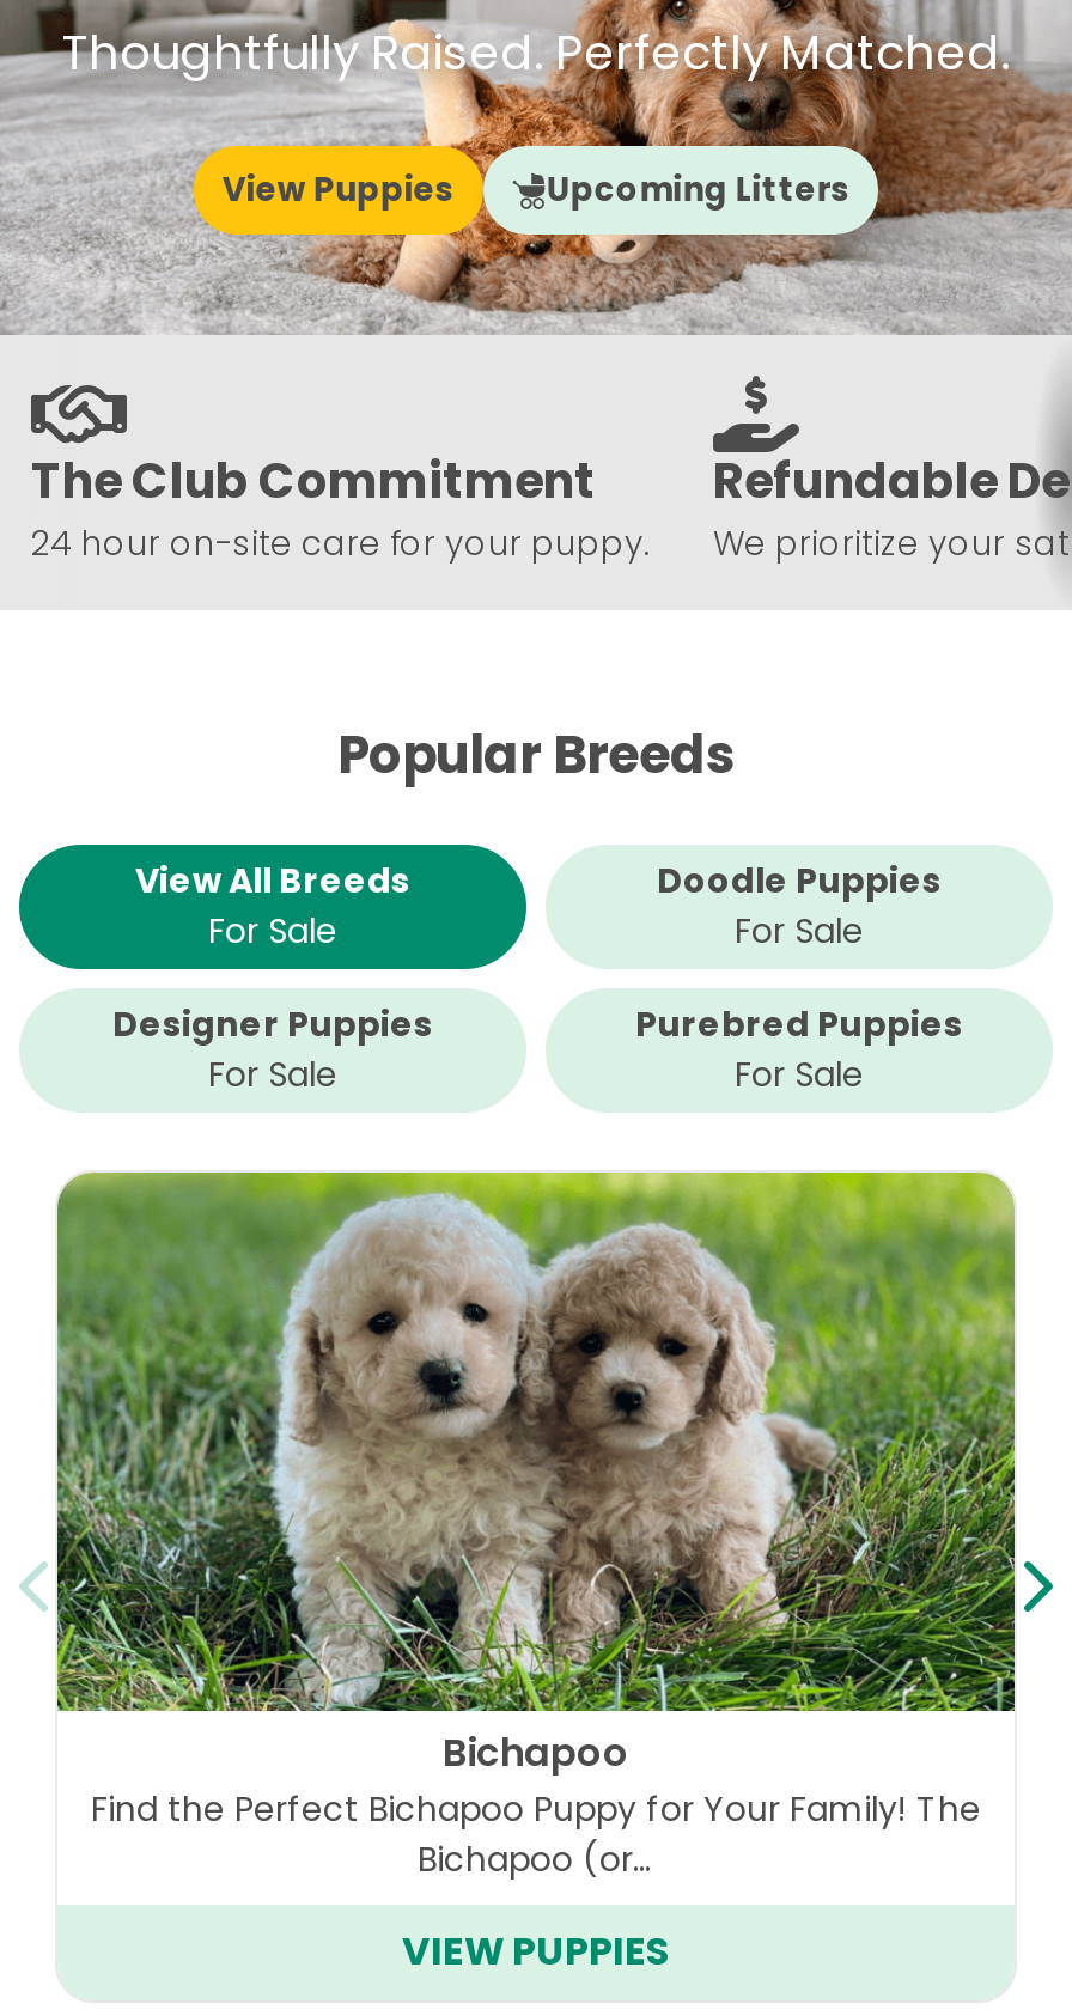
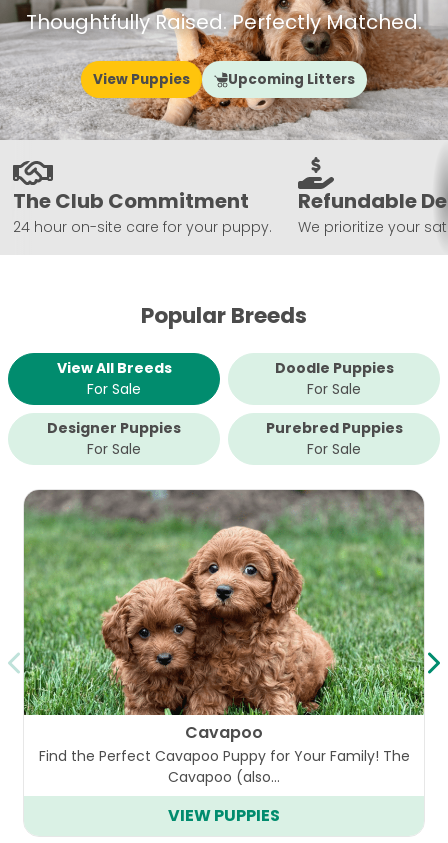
- [image]
- Bichapoo
- Find the Perfect Bichapoo Puppy for Your Family! The
- Bichapoo (or…
+ [image]
+ Cavapoo
+ Find the Perfect Cavapoo Puppy for Your Family! The
+ Cavapoo (also…
